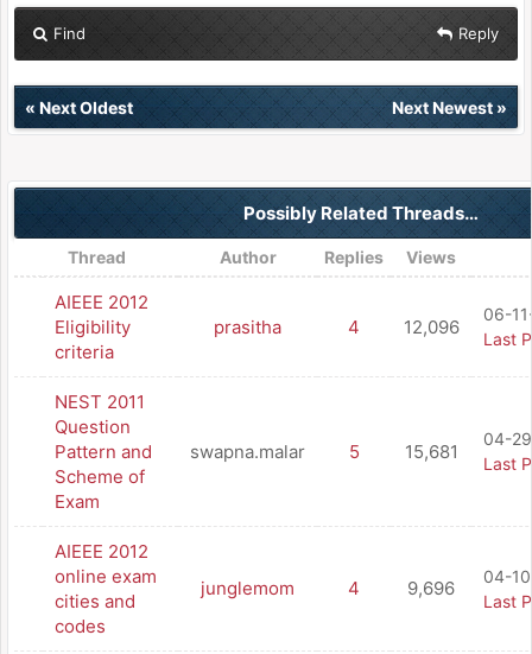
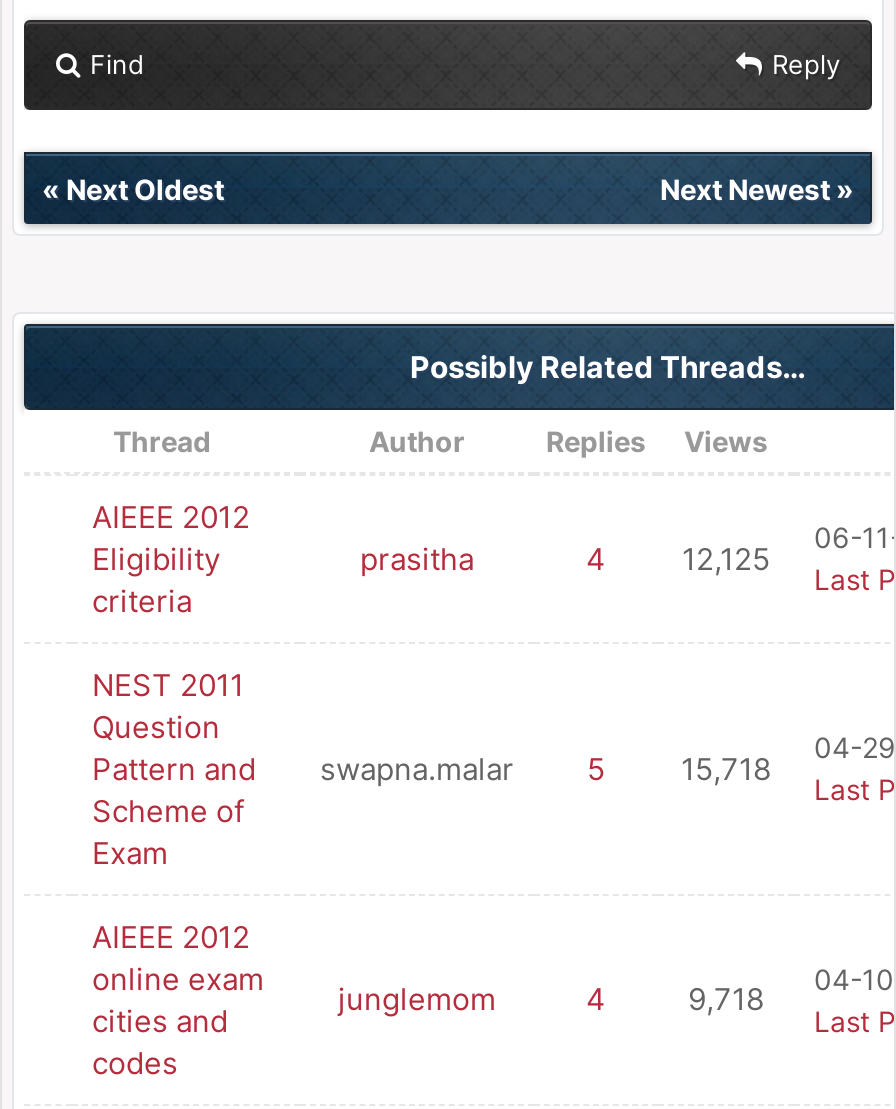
- 4 12,096
+ 4 12,125

- Pattern and swapna.malar 5 15,681
+ Pattern and swapna.malar 5 15,718

- 9,696
+ 9,718
